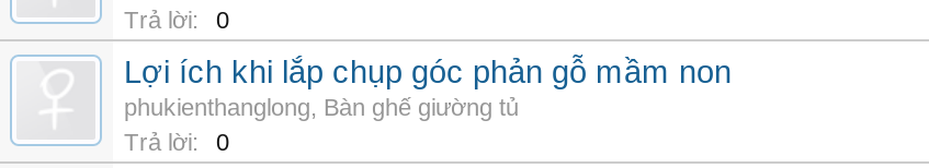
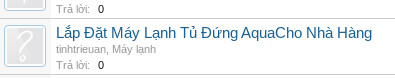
- Lợi ích khi lắp chụp góc phản gỗ mầm non
- phukienthanglong, Bàn ghế giường tủ
+ Lắp Đặt Máy Lạnh Tủ Đứng AquaCho Nhà Hàng
+ tinhtrieuan, Máy lạnh
